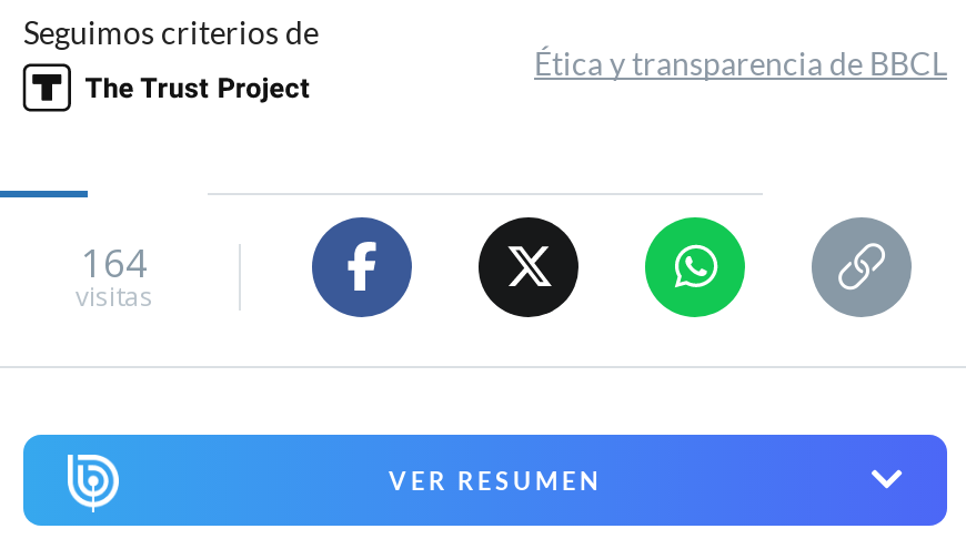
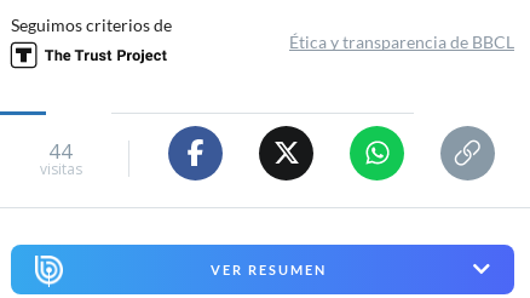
- 164
+ 44
